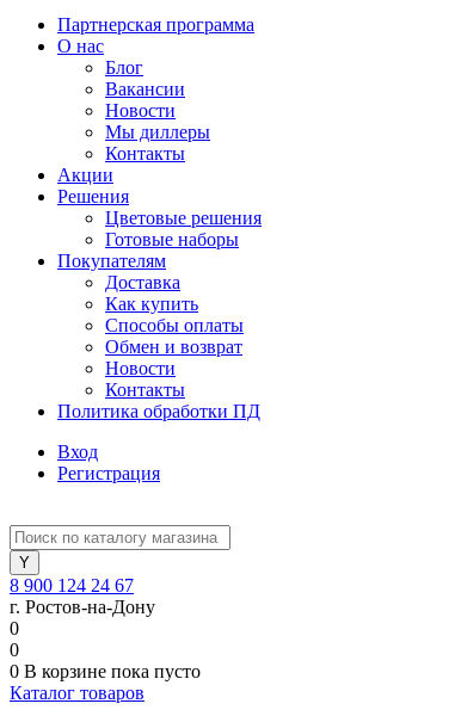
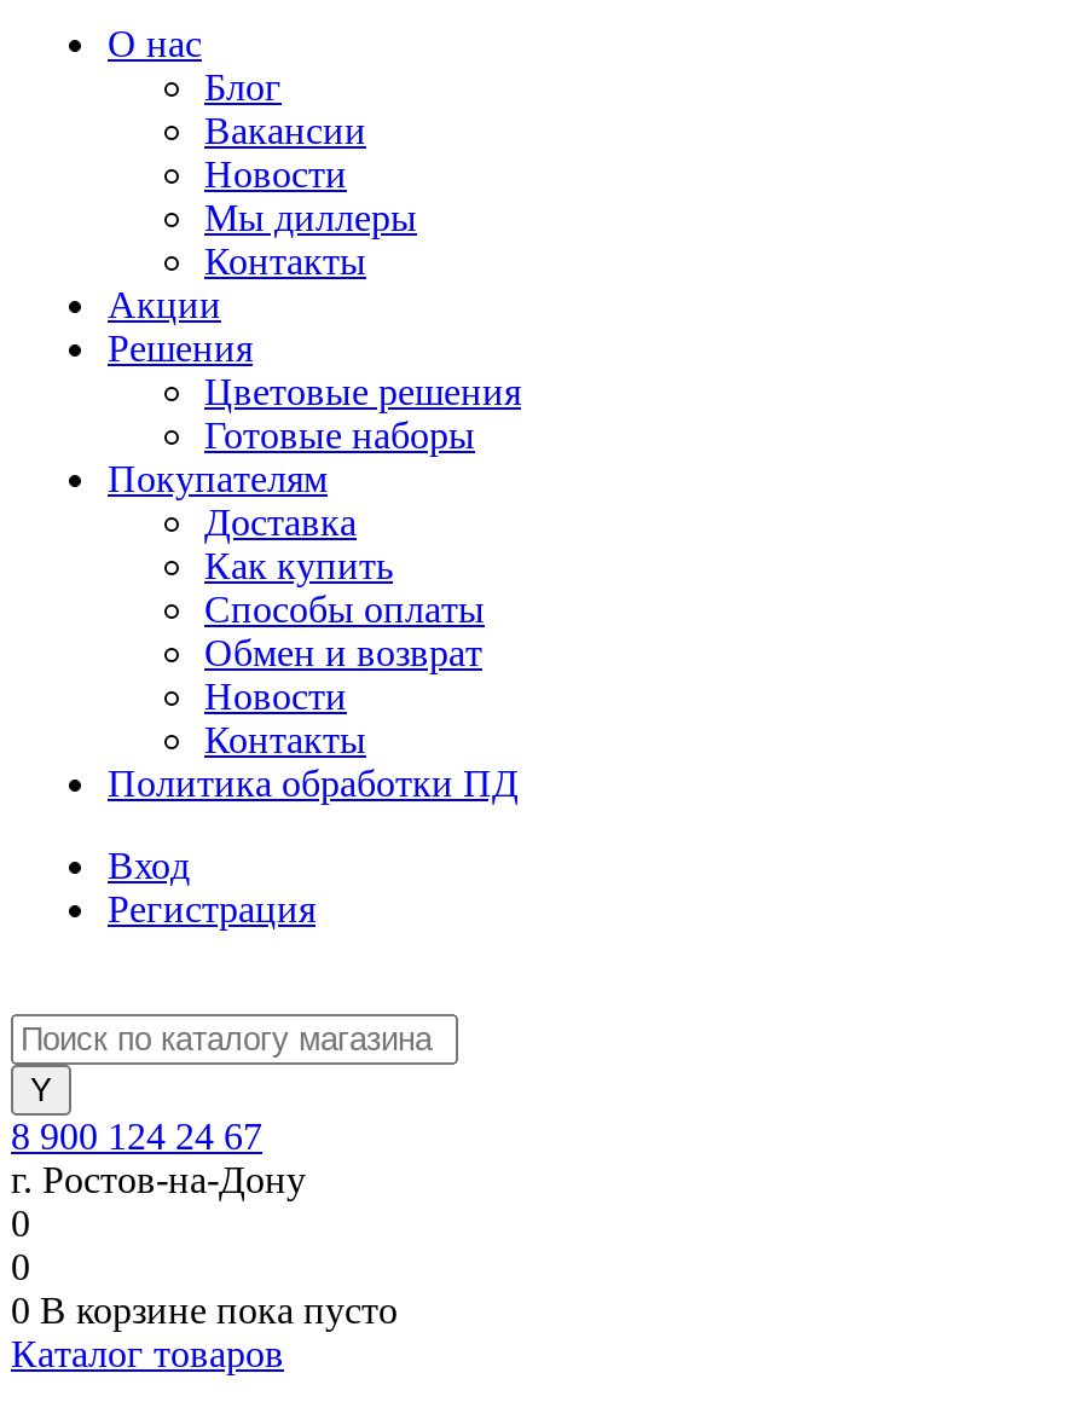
- Партнерская программа
